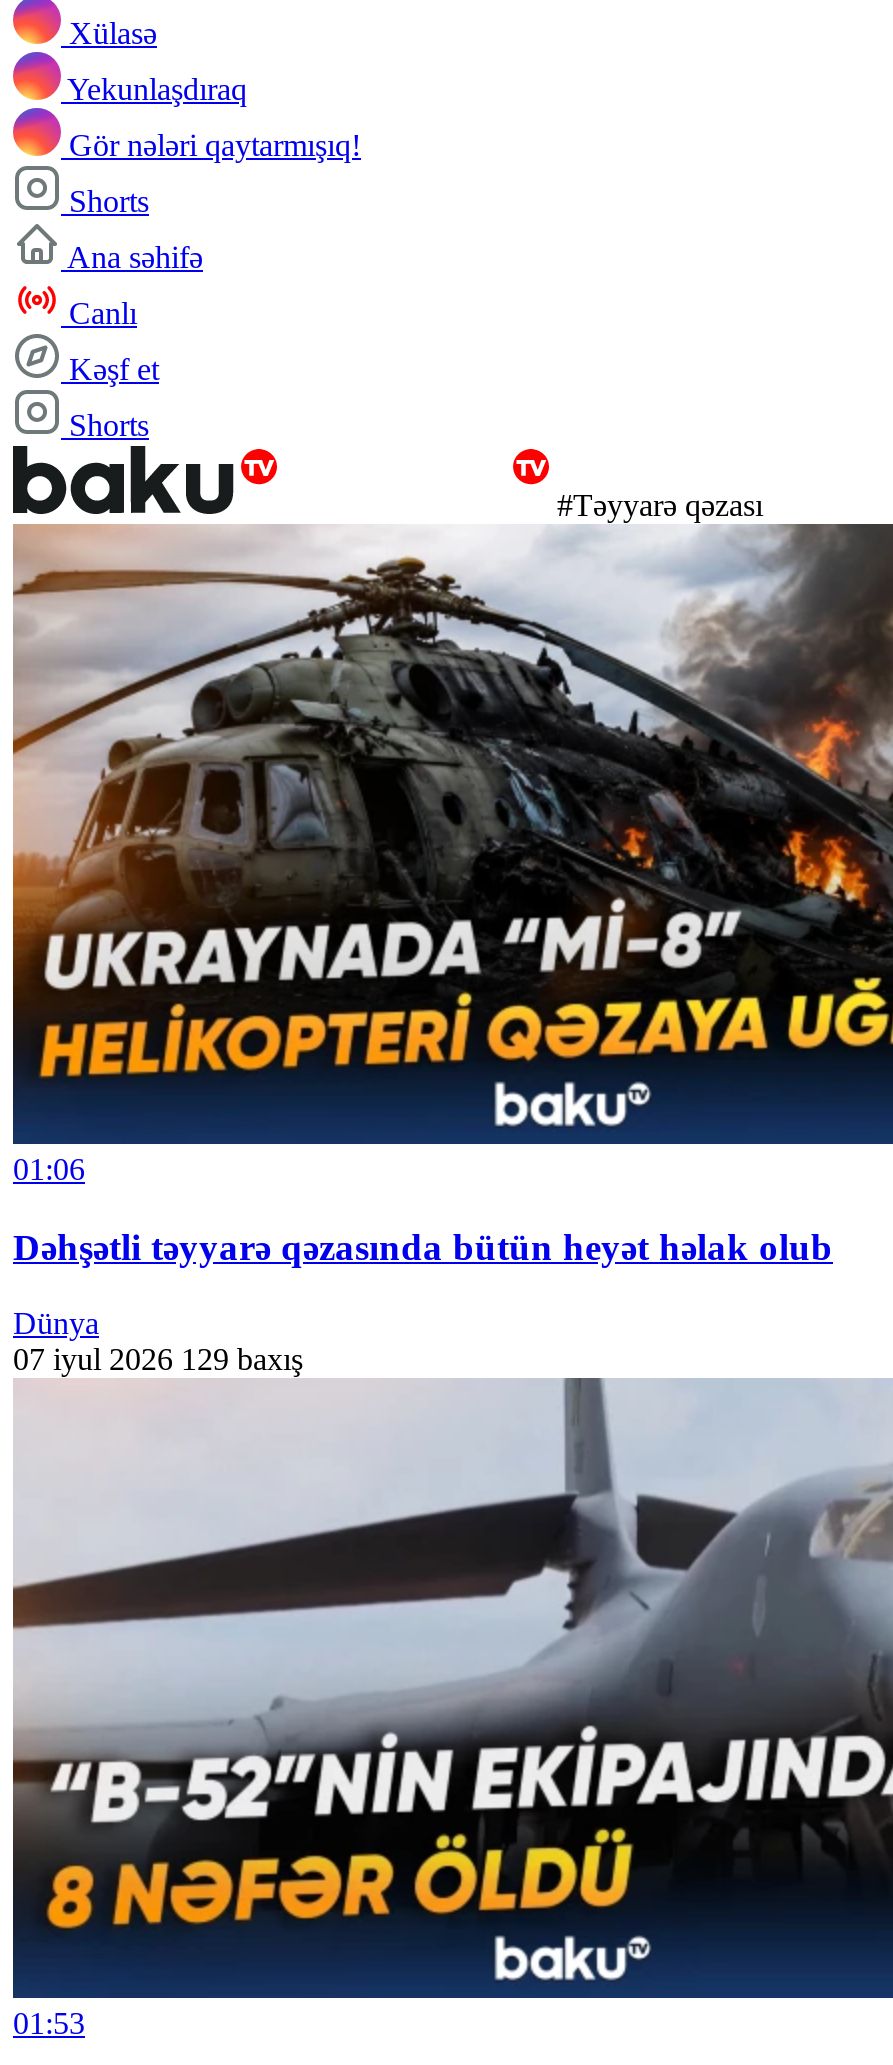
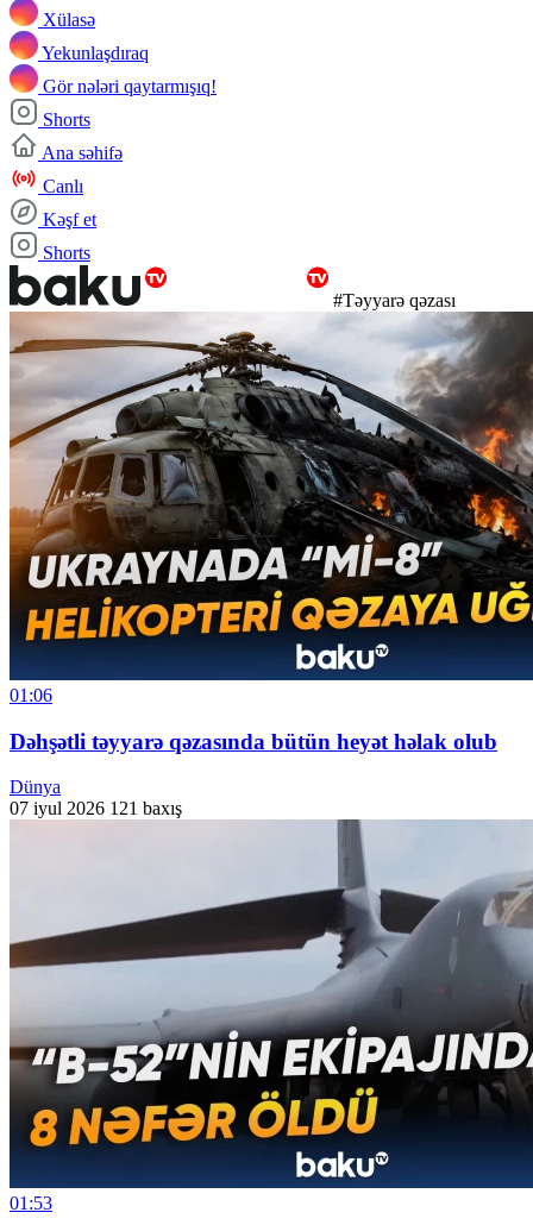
- 07 iyul 2026 129 baxış
+ 07 iyul 2026 121 baxış
